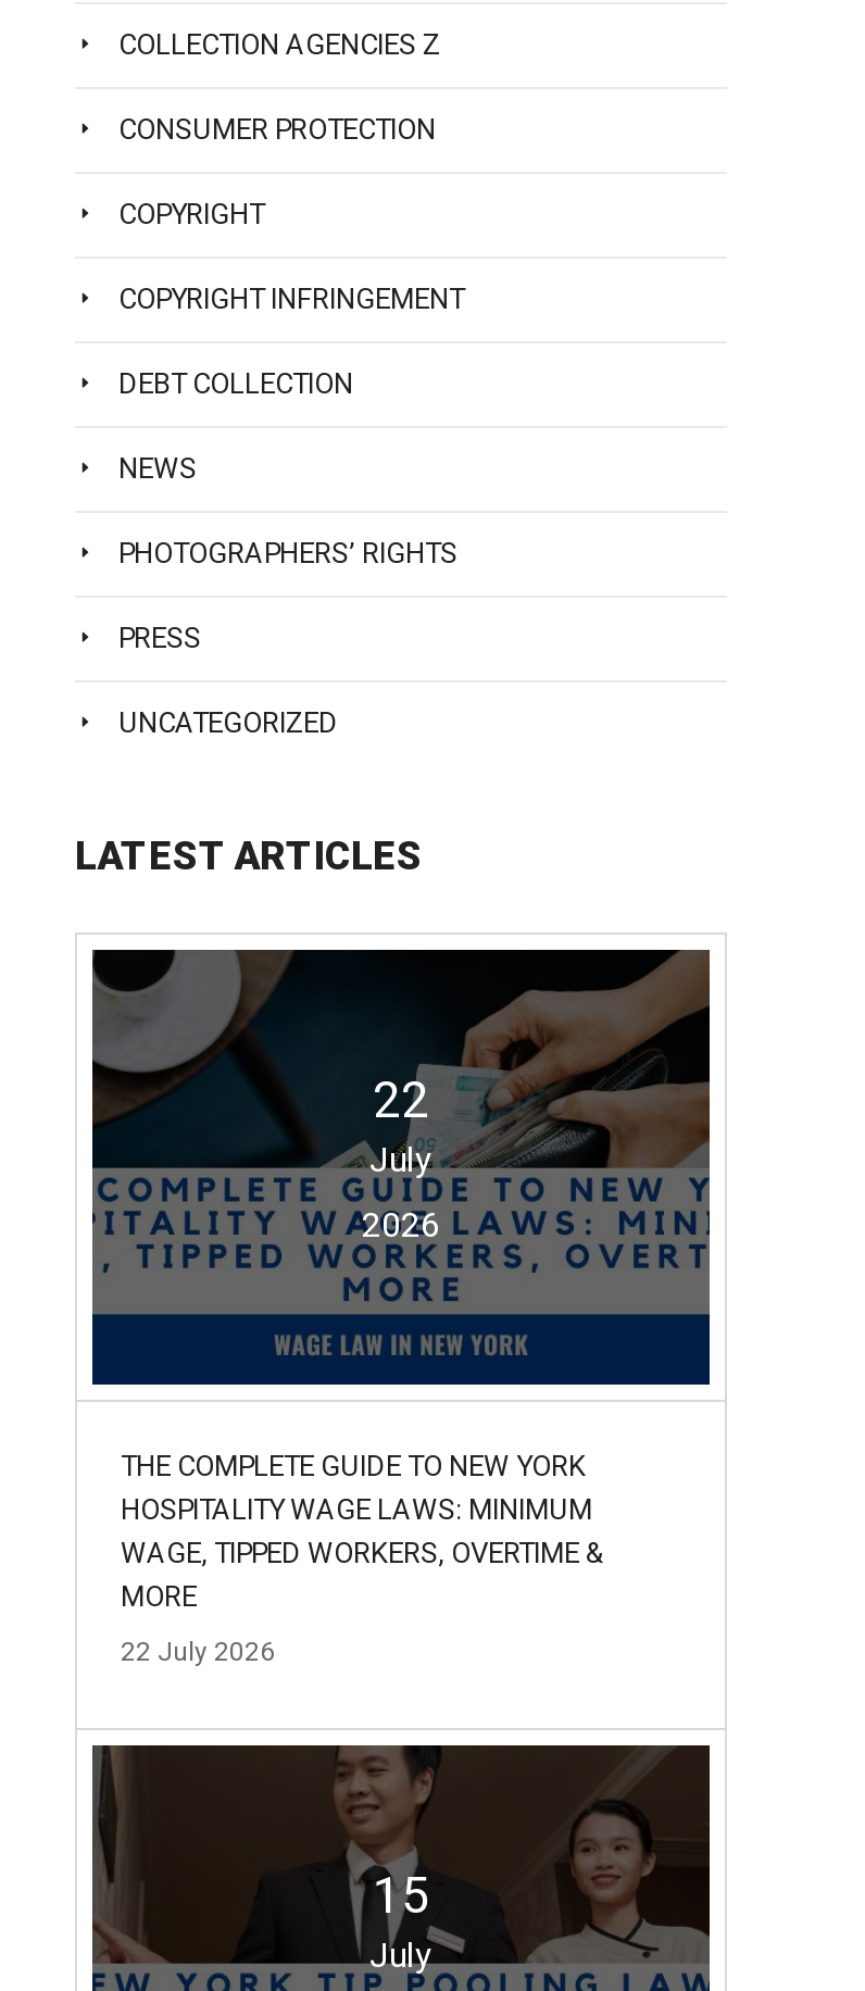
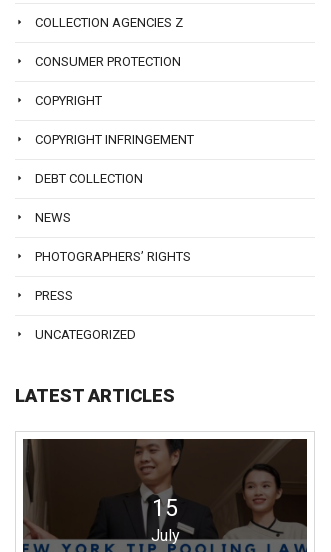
- [image]
- 22
- July
- 2026

- THE COMPLETE GUIDE TO NEW YORK
- HOSPITALITY WAGE LAWS: MINIMUM
- WAGE, TIPPED WORKERS, OVERTIME &
- MORE
- 22 July 2026
